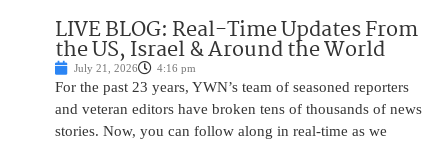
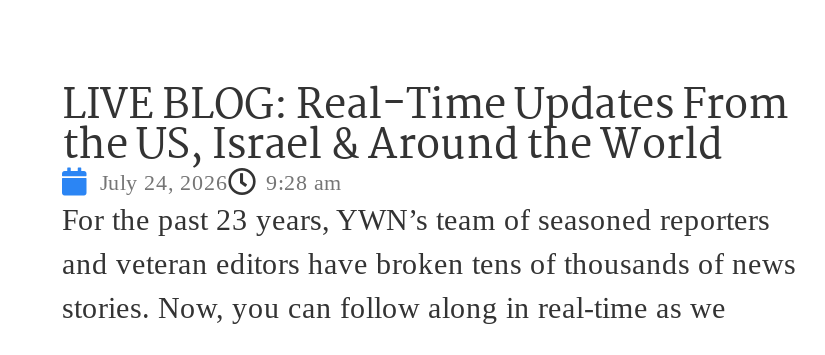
- July 21, 2026
- 4:16 pm
+ July 24, 2026
+ 9:28 am
